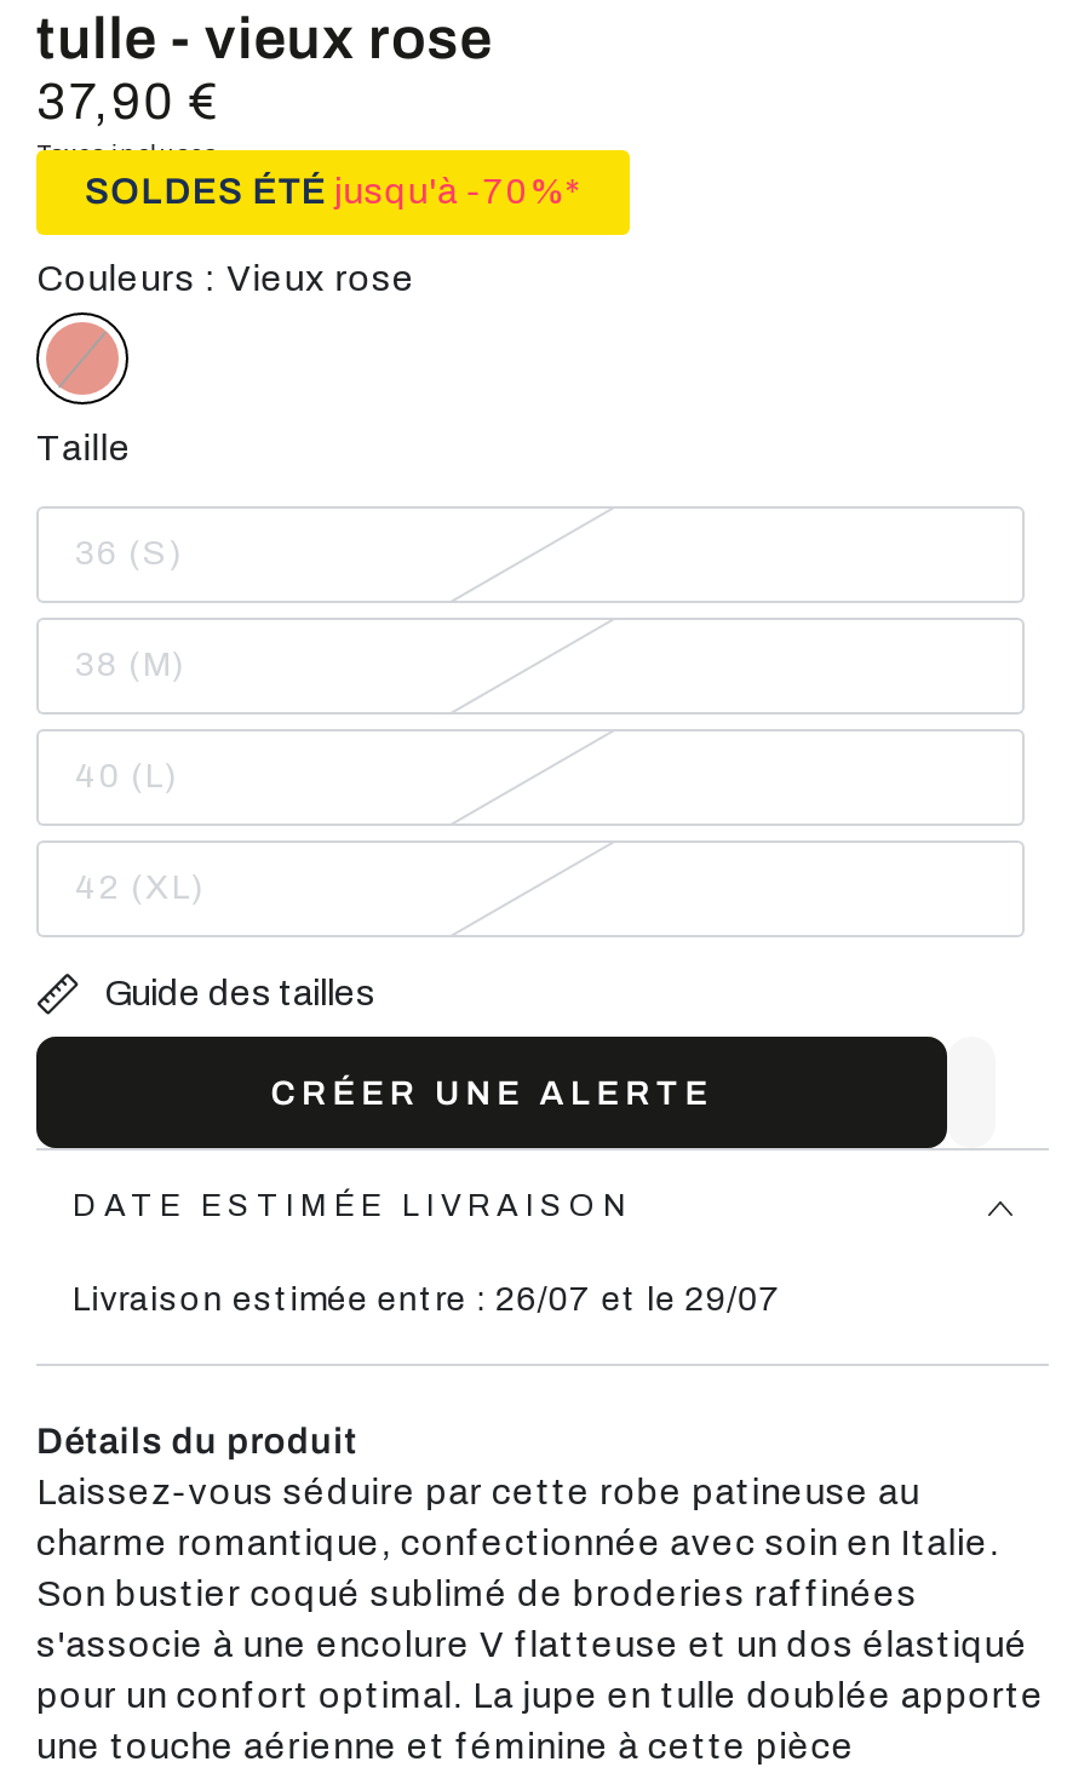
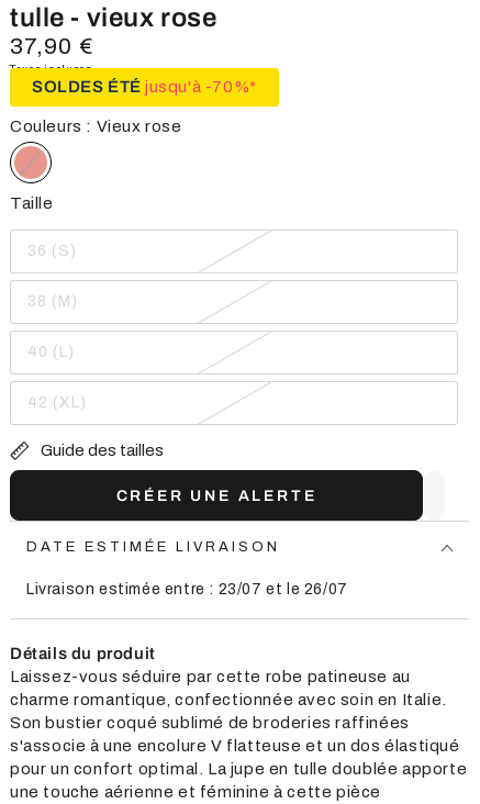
- Livraison estimée entre : 26/07 et le 29/07
+ Livraison estimée entre : 23/07 et le 26/07
